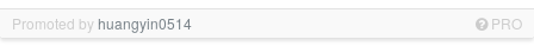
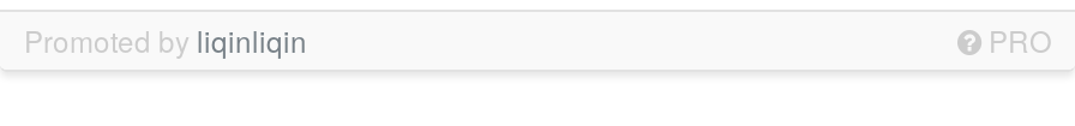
- Promoted by huangyin0514
+ Promoted by liqinliqin
